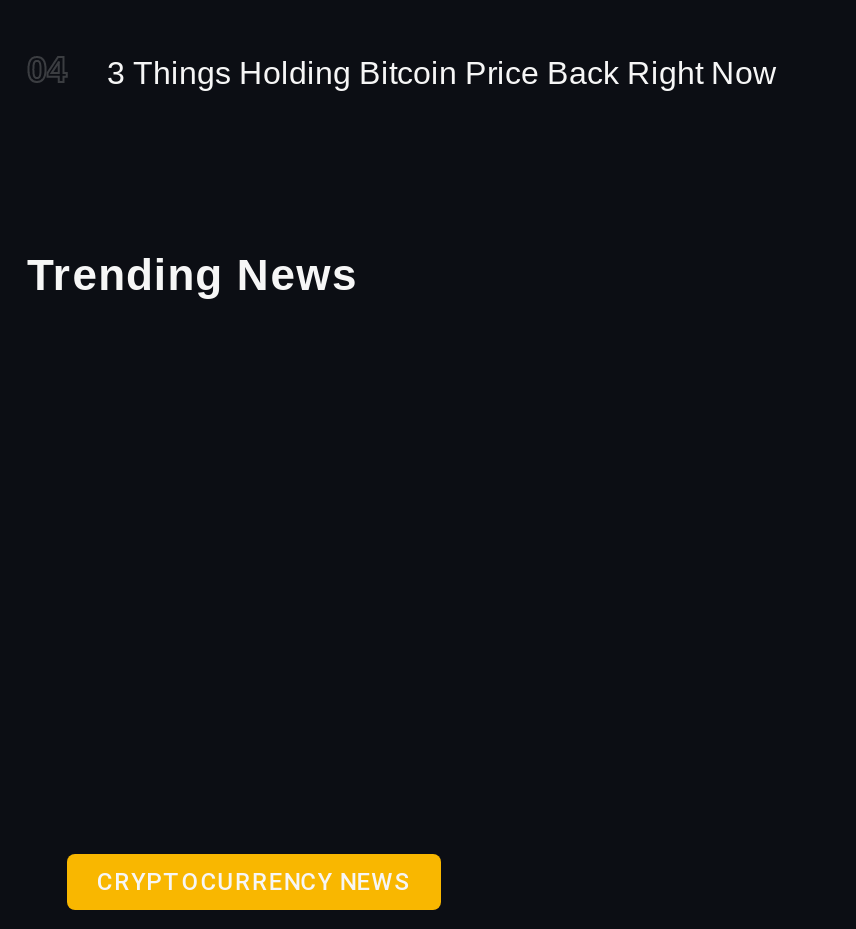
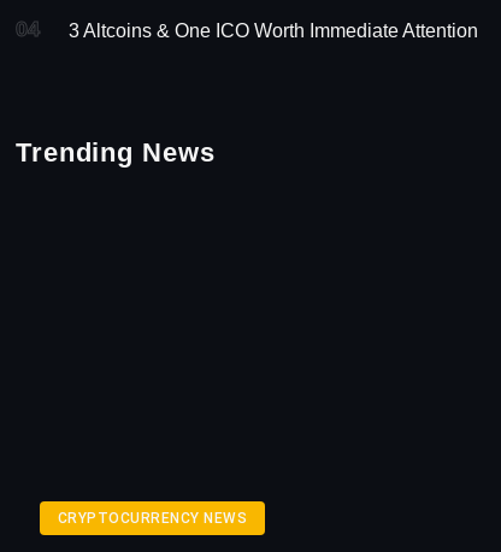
- 3 Things Holding Bitcoin Price Back Right Now
+ 3 Altcoins & One ICO Worth Immediate Attention
